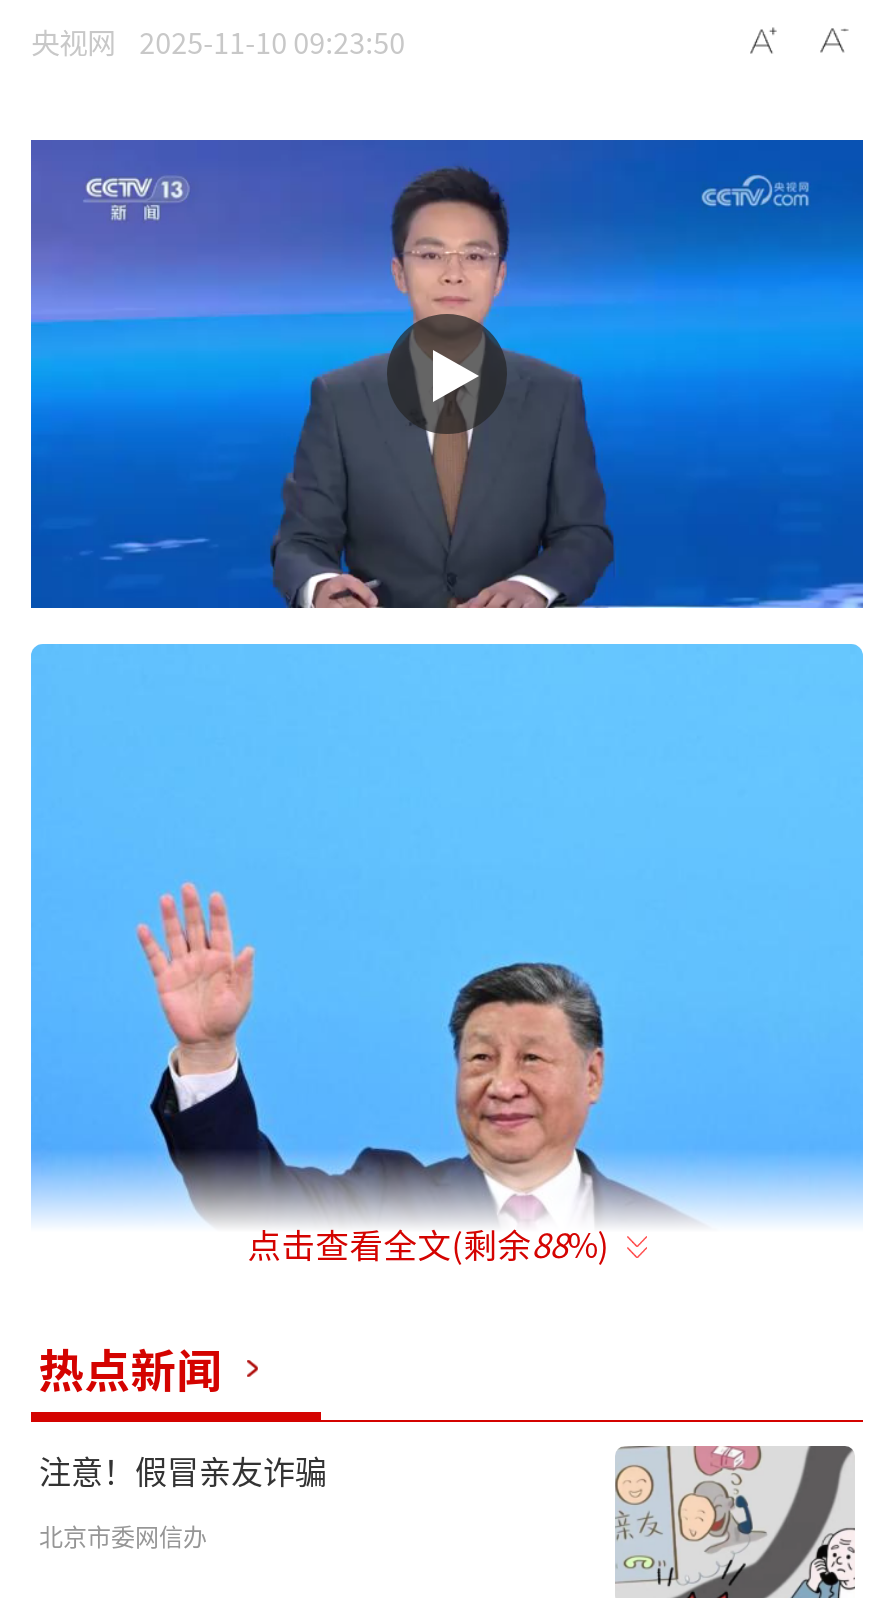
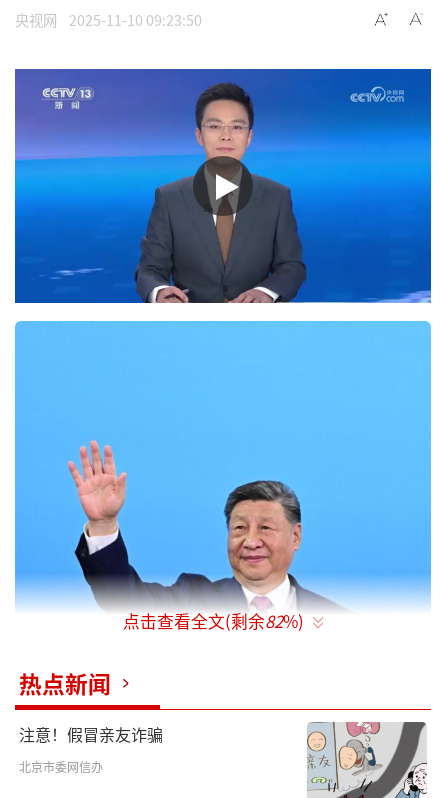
- 点击查看全文(剩余88%)
+ 点击查看全文(剩余82%)
